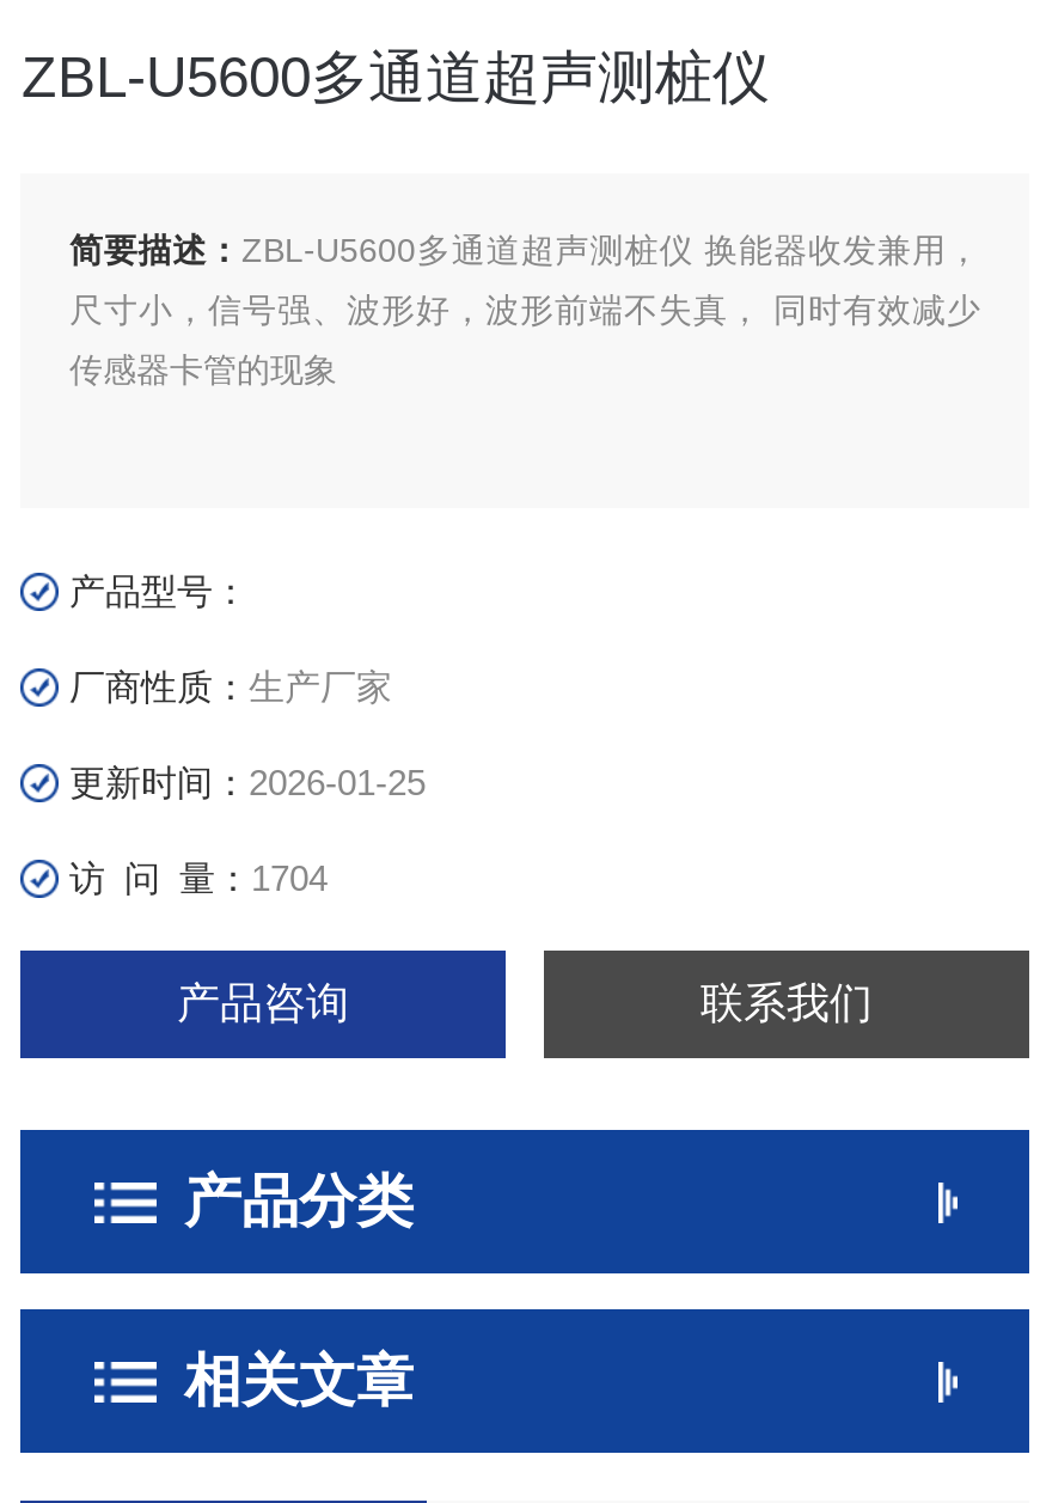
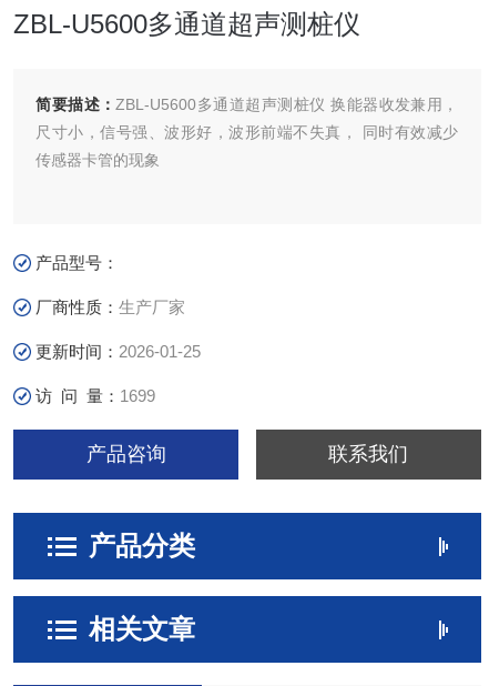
- 访 问 量：1704
+ 访 问 量：1699
